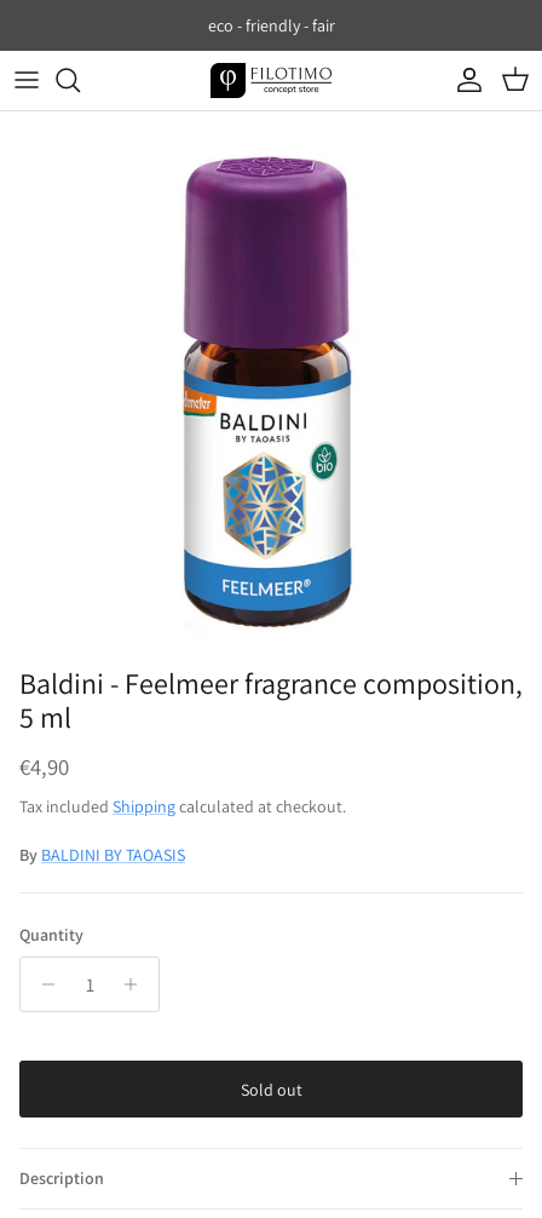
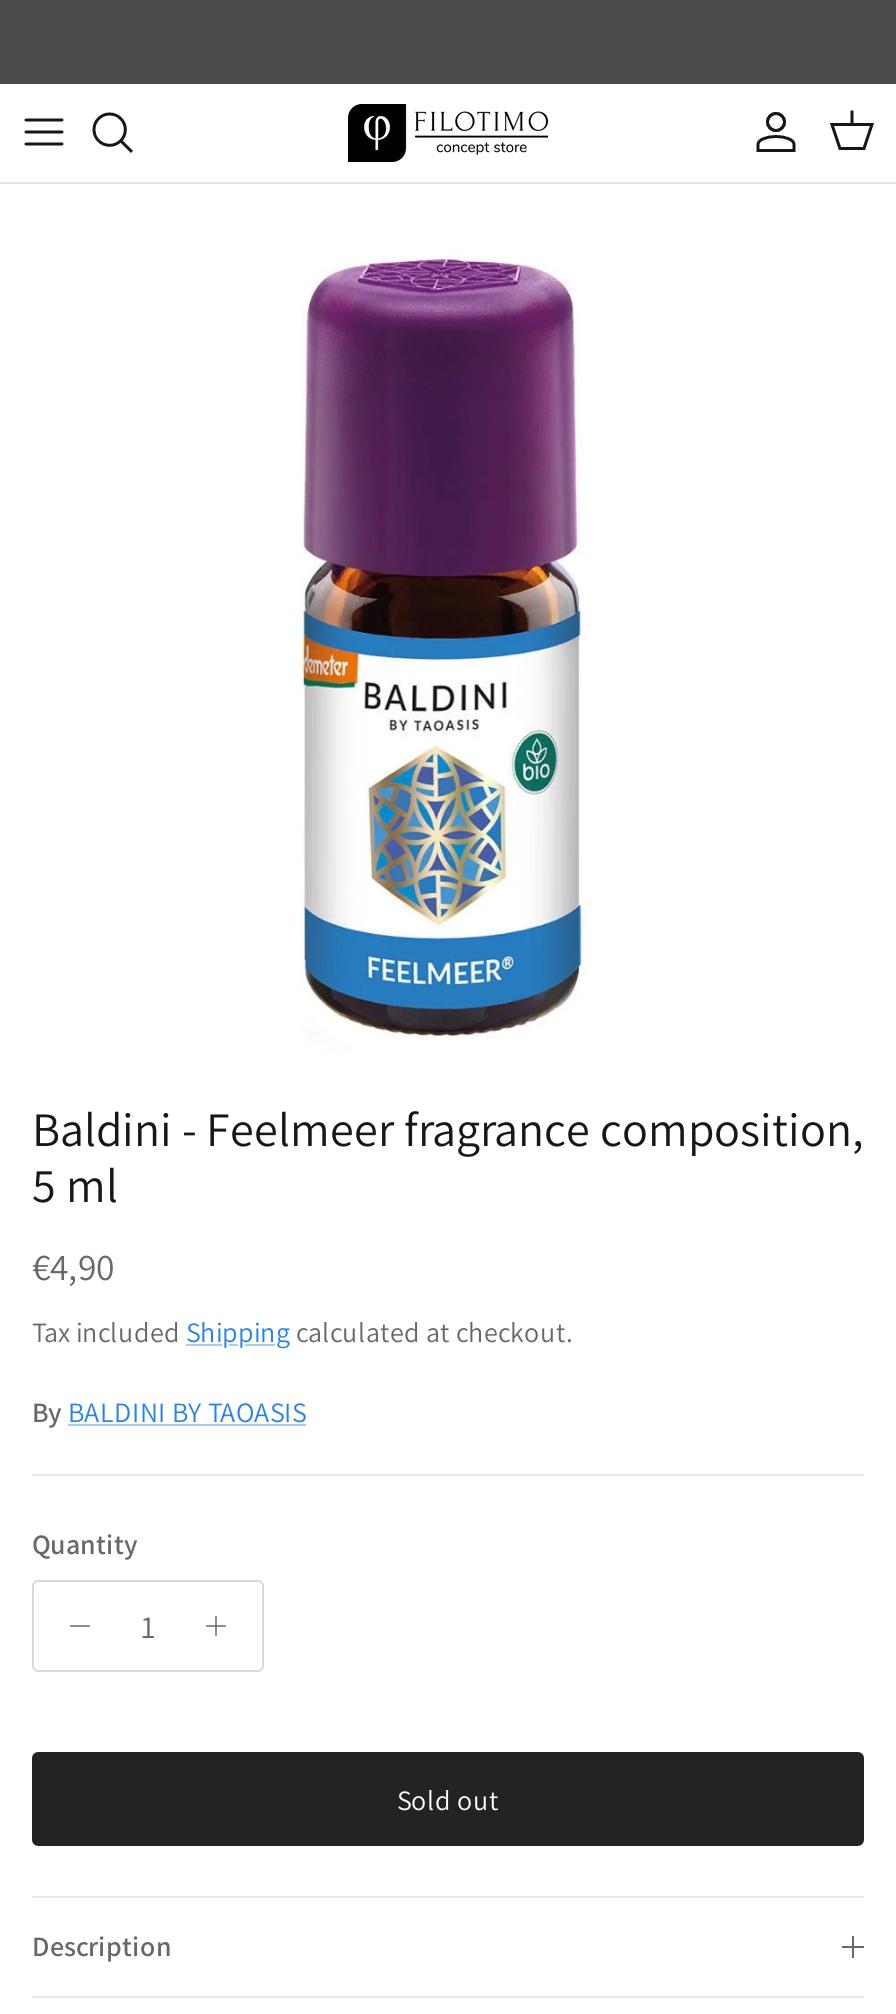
- eco - friendly - fair
